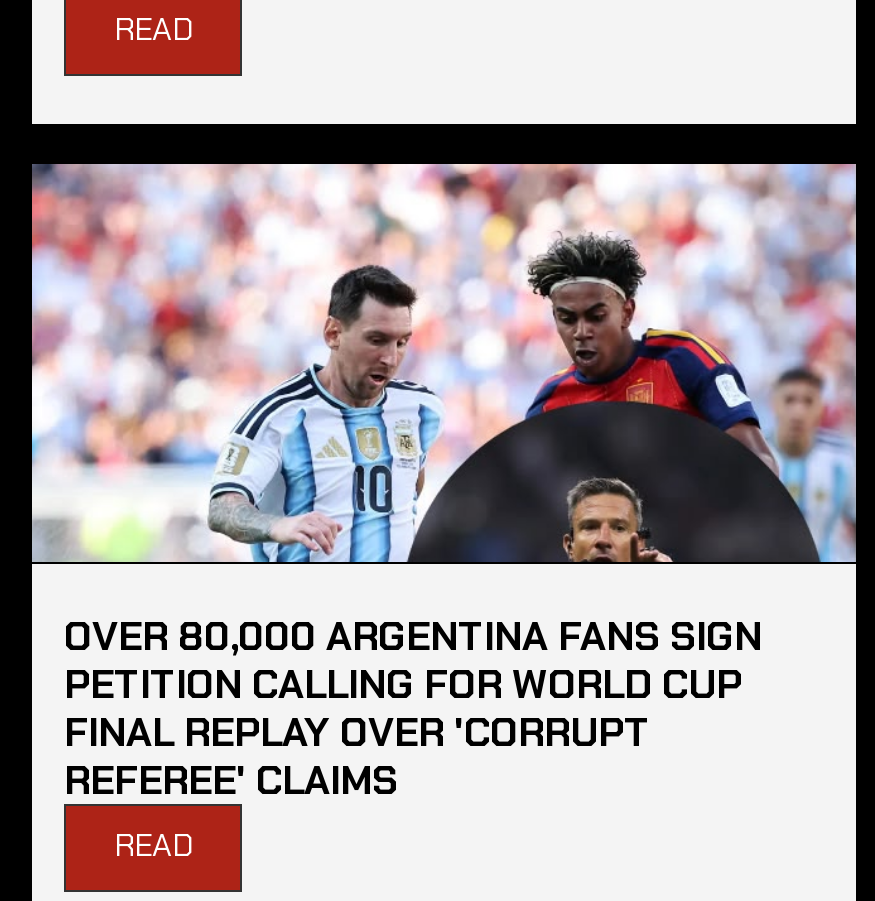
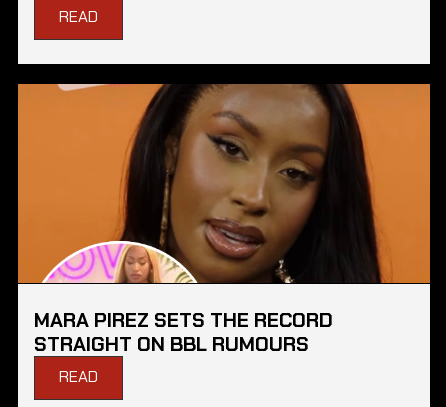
- [image]
- OVER 80,000 ARGENTINA FANS SIGN
- PETITION CALLING FOR WORLD CUP
- FINAL REPLAY OVER 'CORRUPT
- REFEREE' CLAIMS
+ [image]
+ MARA PIREZ SETS THE RECORD
+ STRAIGHT ON BBL RUMOURS
